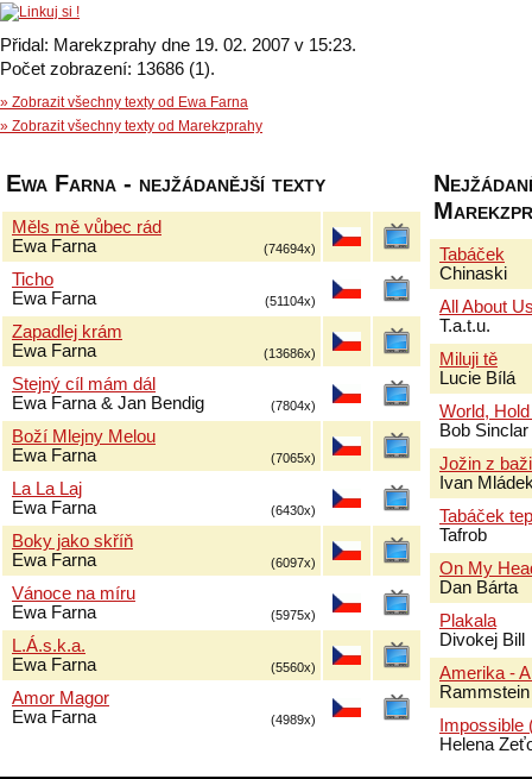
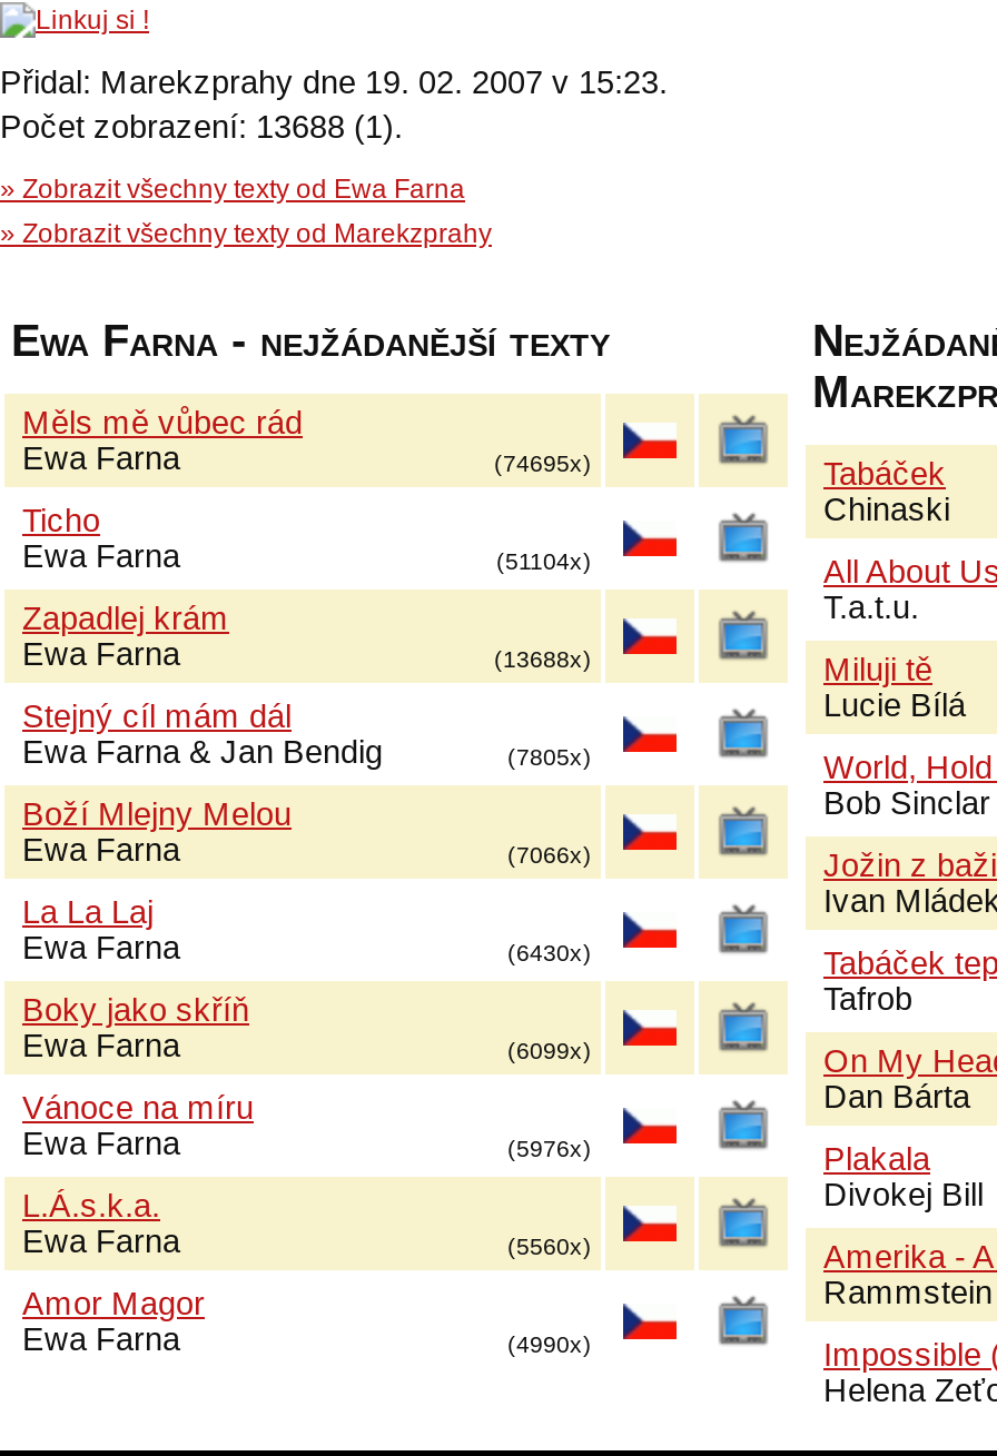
- Počet zobrazení: 13686 (1).
+ Počet zobrazení: 13688 (1).

- (74694x)
+ (74695x)

- (13686x)
+ (13688x)

- (7804x)
+ (7805x)

- (7065x)
+ (7066x)

- (6097x)
+ (6099x)

- (5975x)
+ (5976x)

- (4989x)
+ (4990x)
